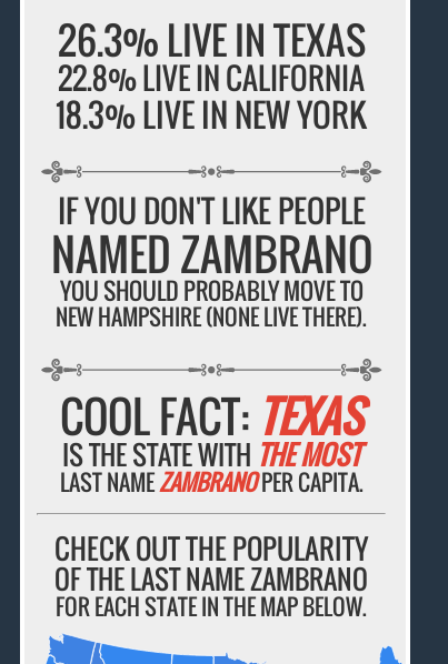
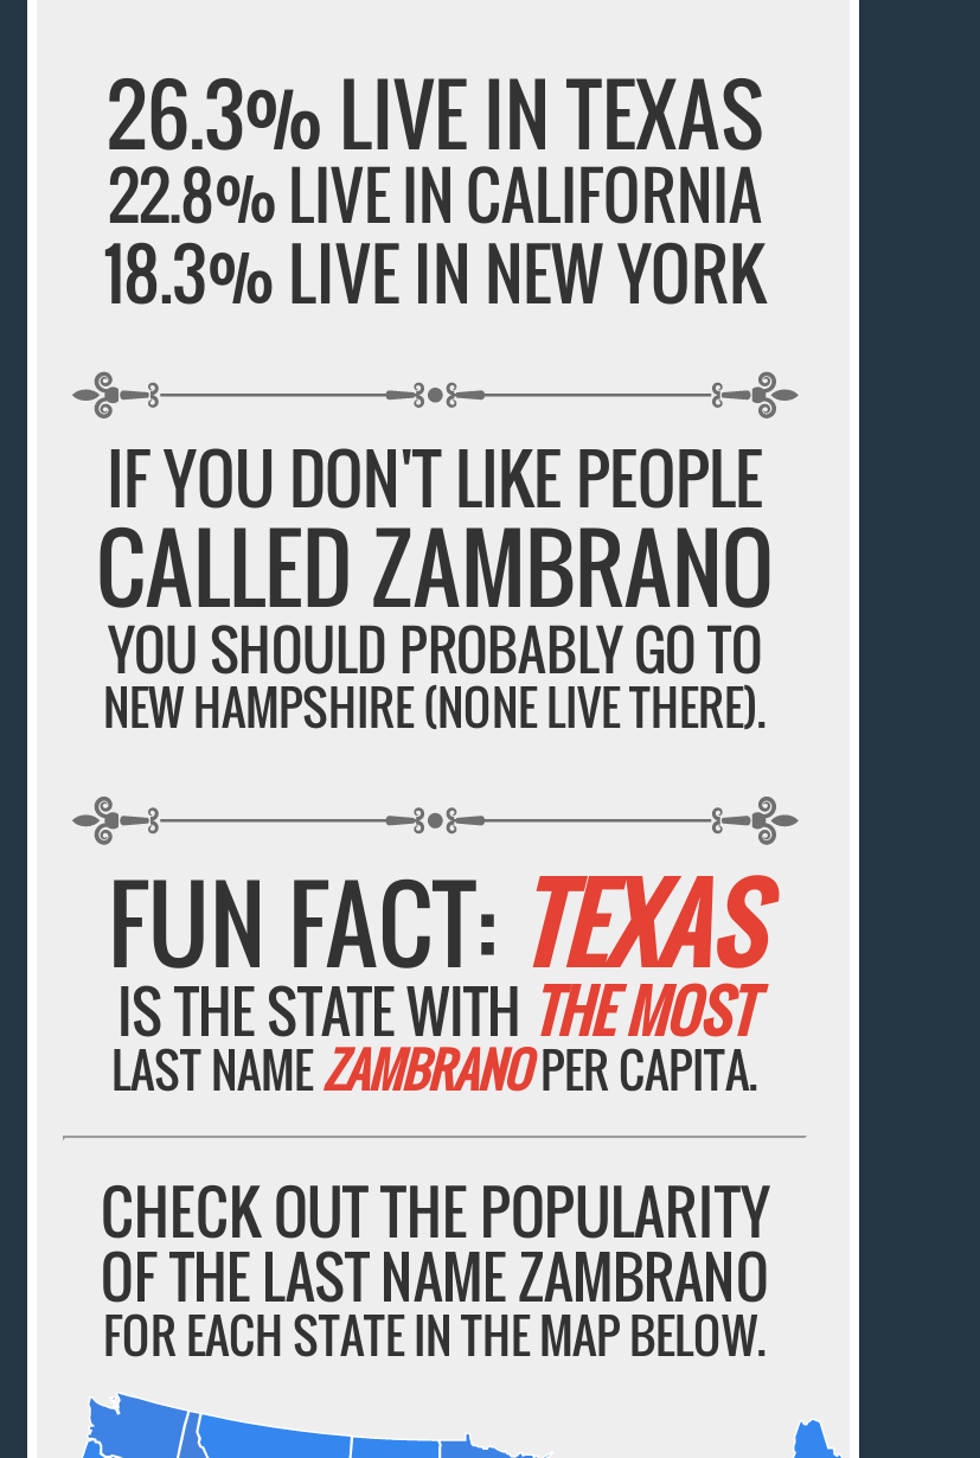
- NAMED ZAMBRANO
+ CALLED ZAMBRANO

- YOU SHOULD PROBABLY MOVE TO
+ YOU SHOULD PROBABLY GO TO

- COOL FACT: TEXAS
+ FUN FACT: TEXAS
